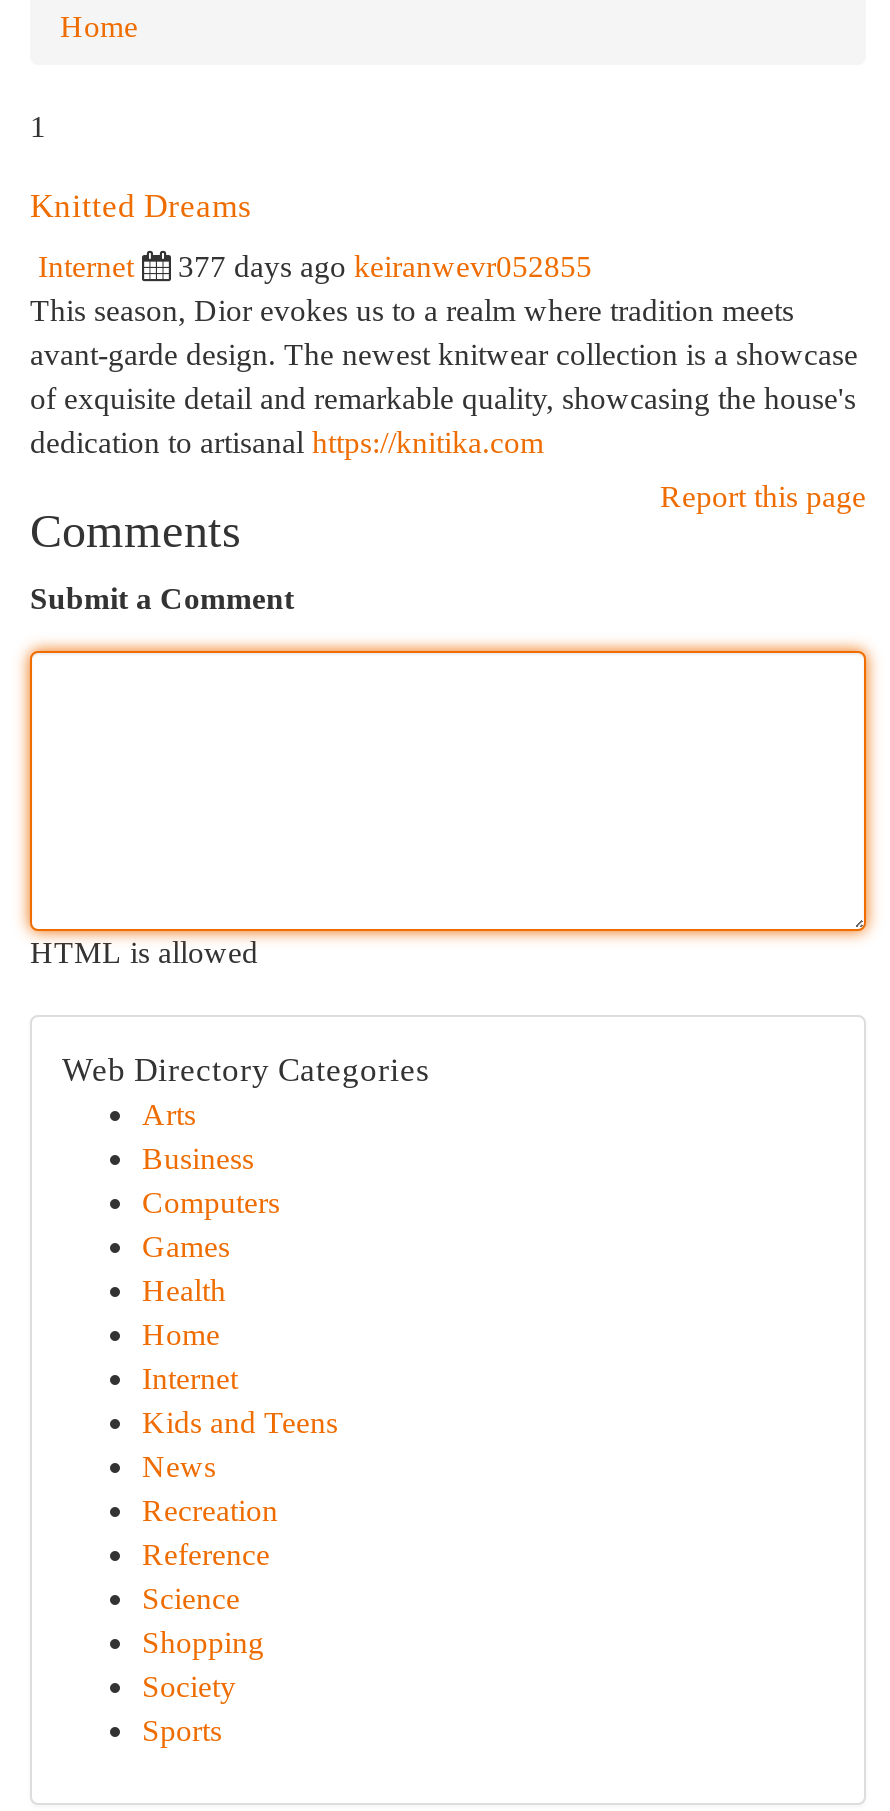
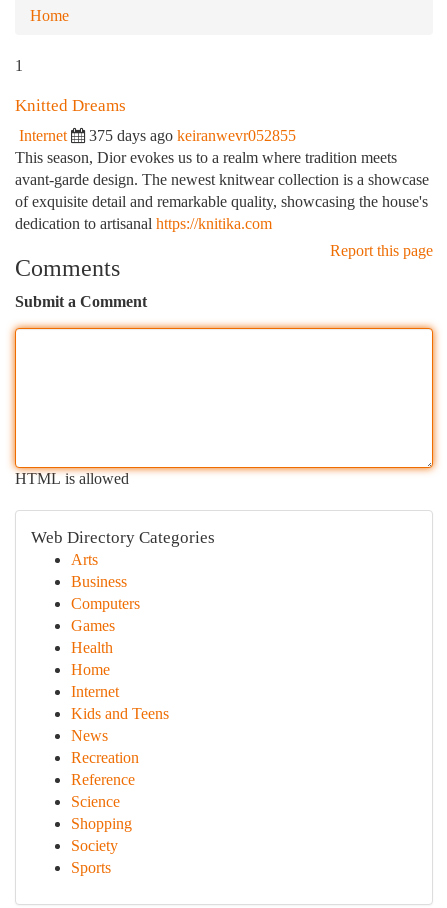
- 377 days ago keiranwevr052855
+ 375 days ago keiranwevr052855
